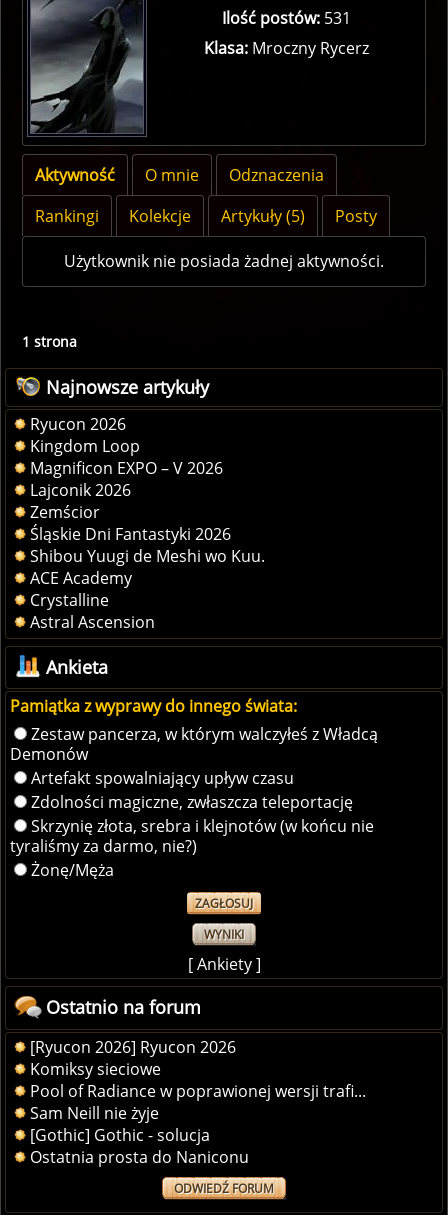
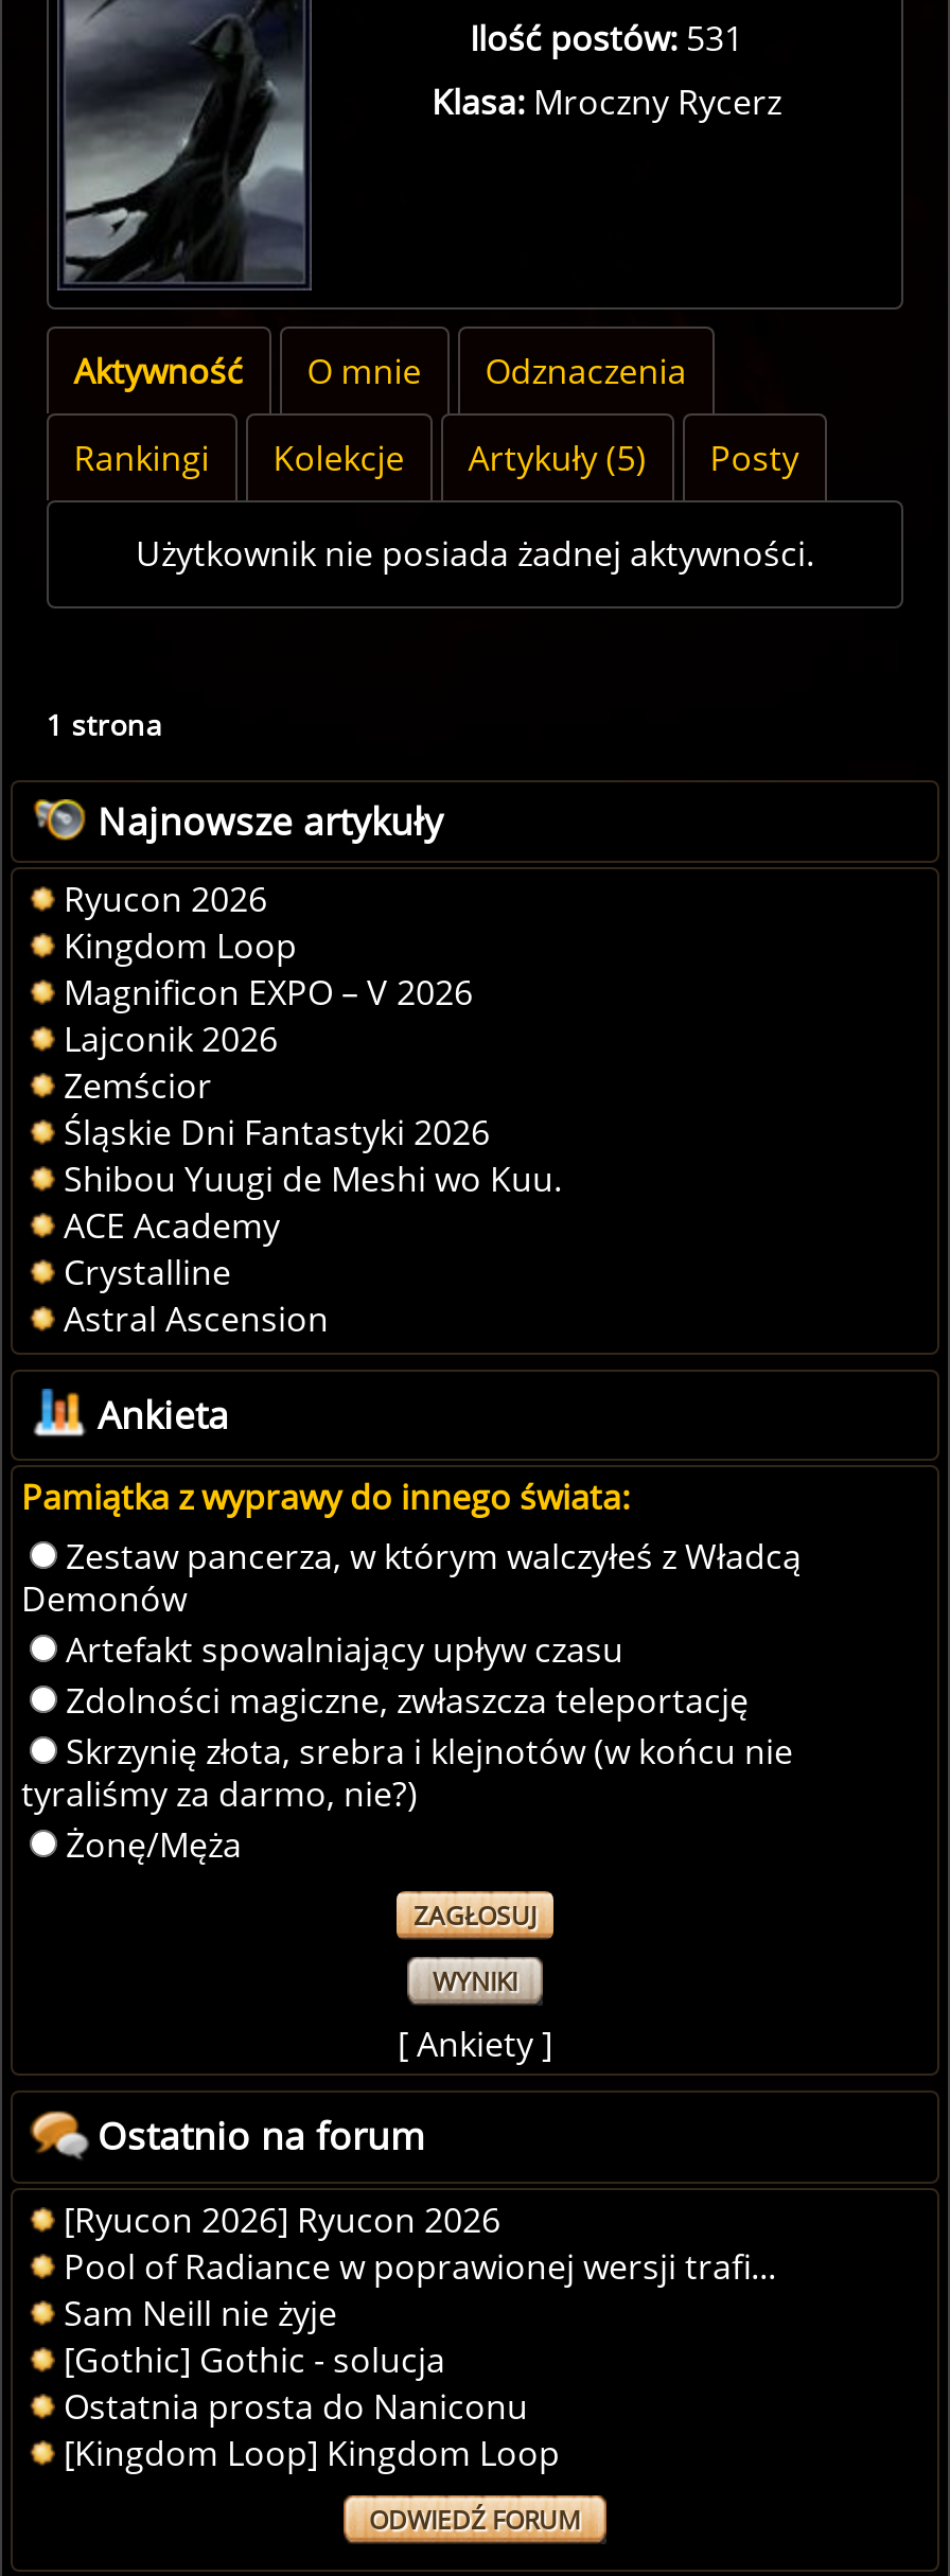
- Komiksy sieciowe

moved up: Pool of Radiance w poprawionej wersji trafi... | Sam Neill nie żyje | [Gothic] Gothic - solucja | Ostatnia prosta do Naniconu

+ [Kingdom Loop] Kingdom Loop
